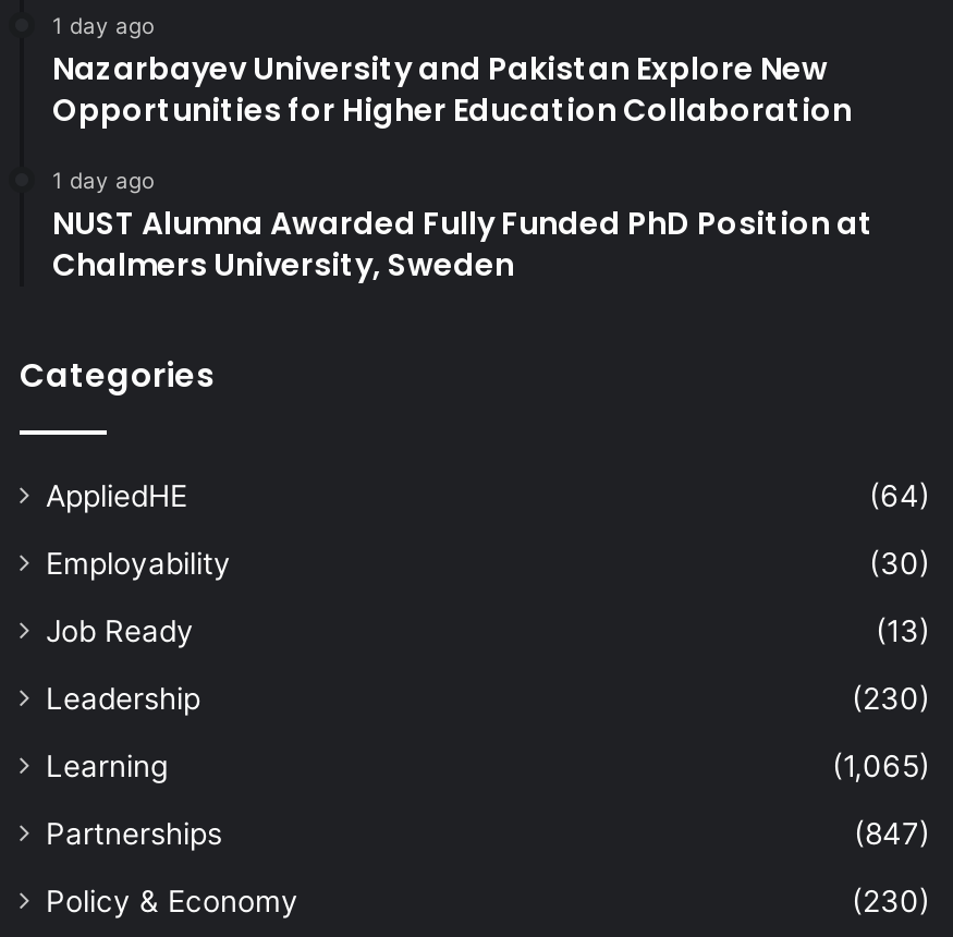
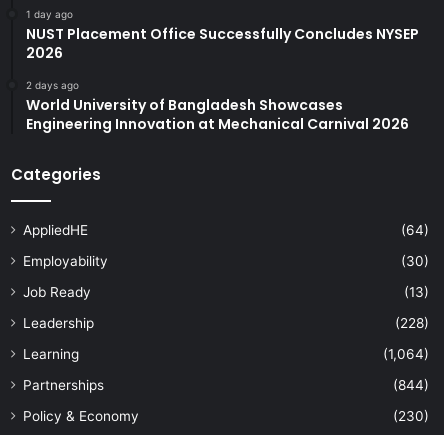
- Nazarbayev University and Pakistan Explore New
- Opportunities for Higher Education Collaboration
+ NUST Placement Office Successfully Concludes NYSEP
+ 2026

- 1 day ago
- NUST Alumna Awarded Fully Funded PhD Position at
- Chalmers University, Sweden
+ 2 days ago
+ World University of Bangladesh Showcases
+ Engineering Innovation at Mechanical Carnival 2026

- (230)
+ (228)

- (1,065)
+ (1,064)

- (847)
+ (844)
